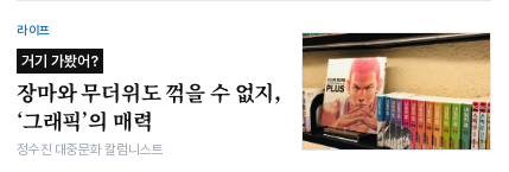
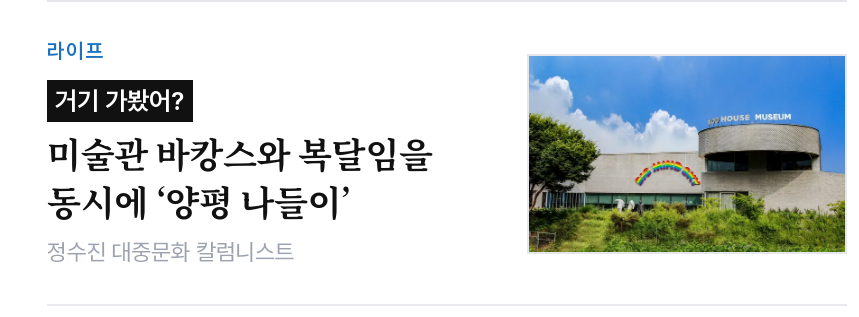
- [image]
+ [image]

- 장마와 무더위도 꺾을 수 없지,
- ‘그래픽’의 매력
+ 미술관 바캉스와 복달임을
+ 동시에 ‘양평 나들이’
